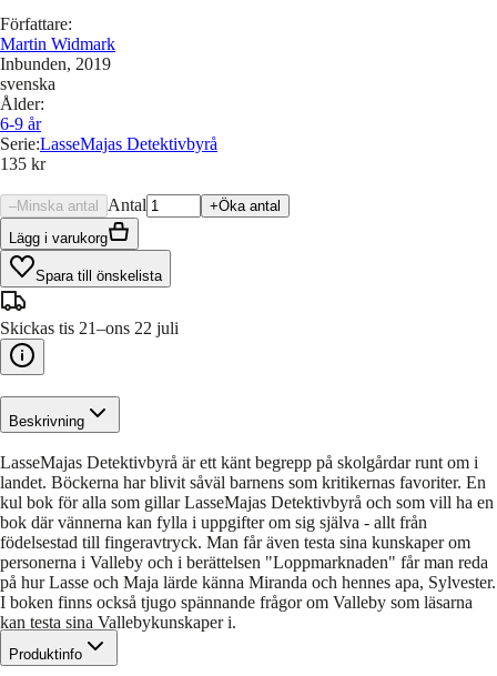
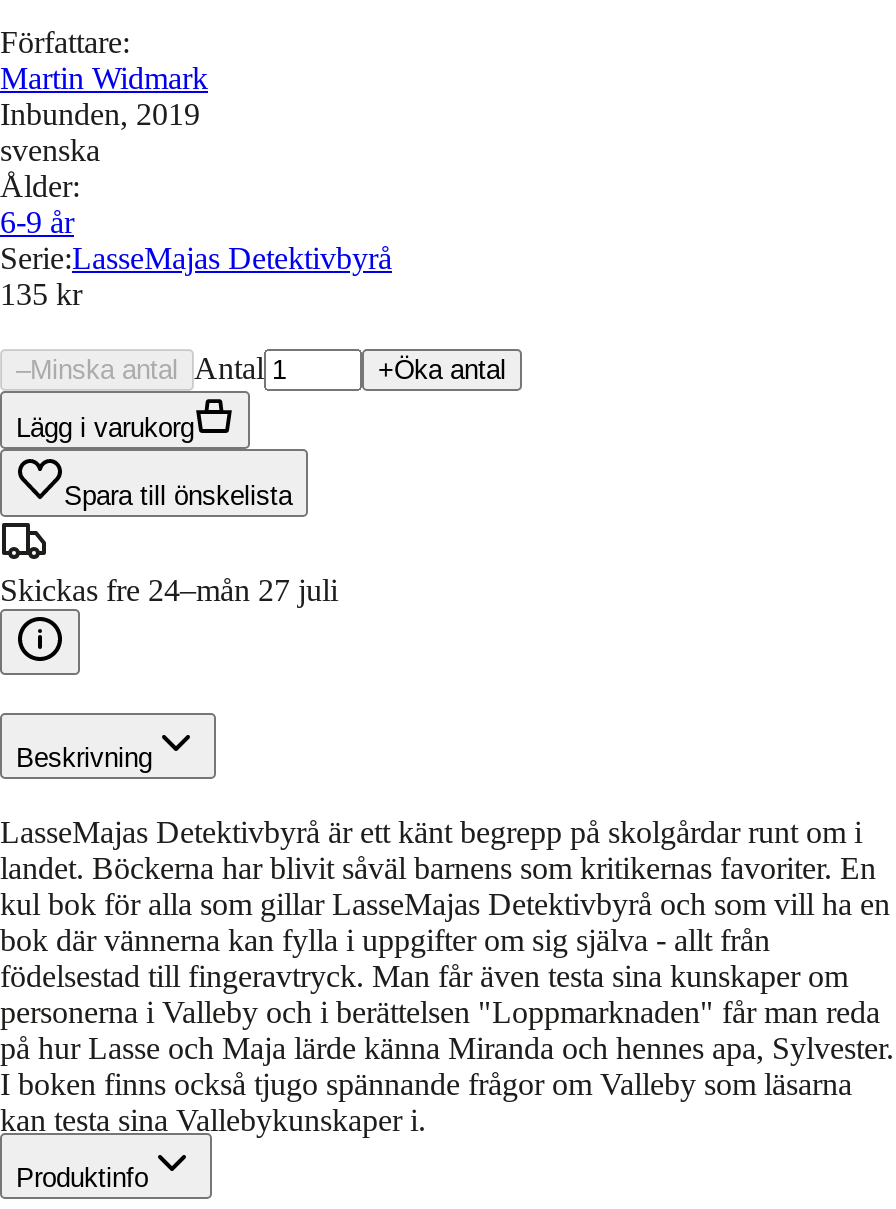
- Skickas tis 21–ons 22 juli
+ Skickas fre 24–mån 27 juli
